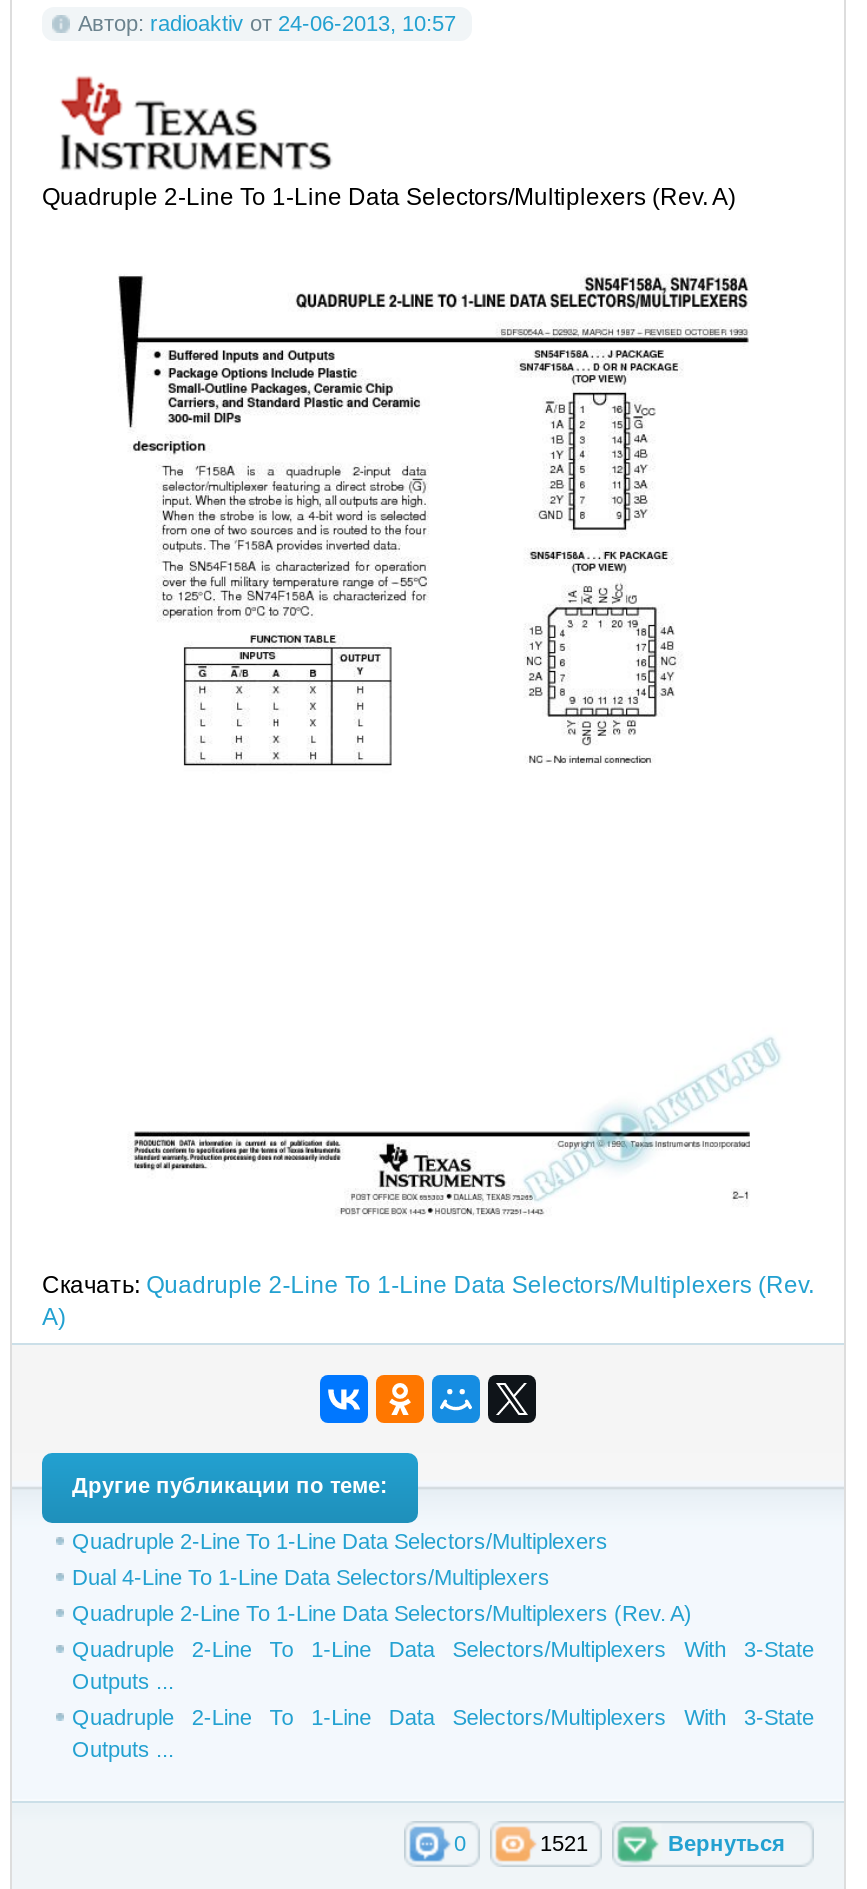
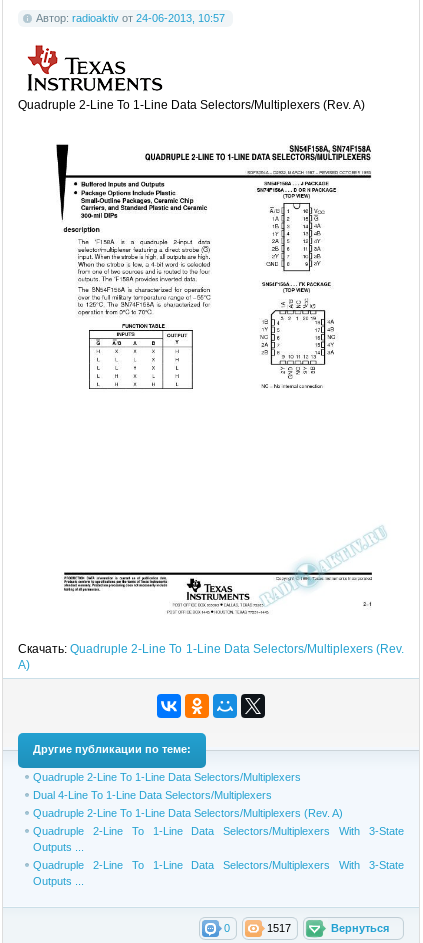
- 1521
+ 1517
